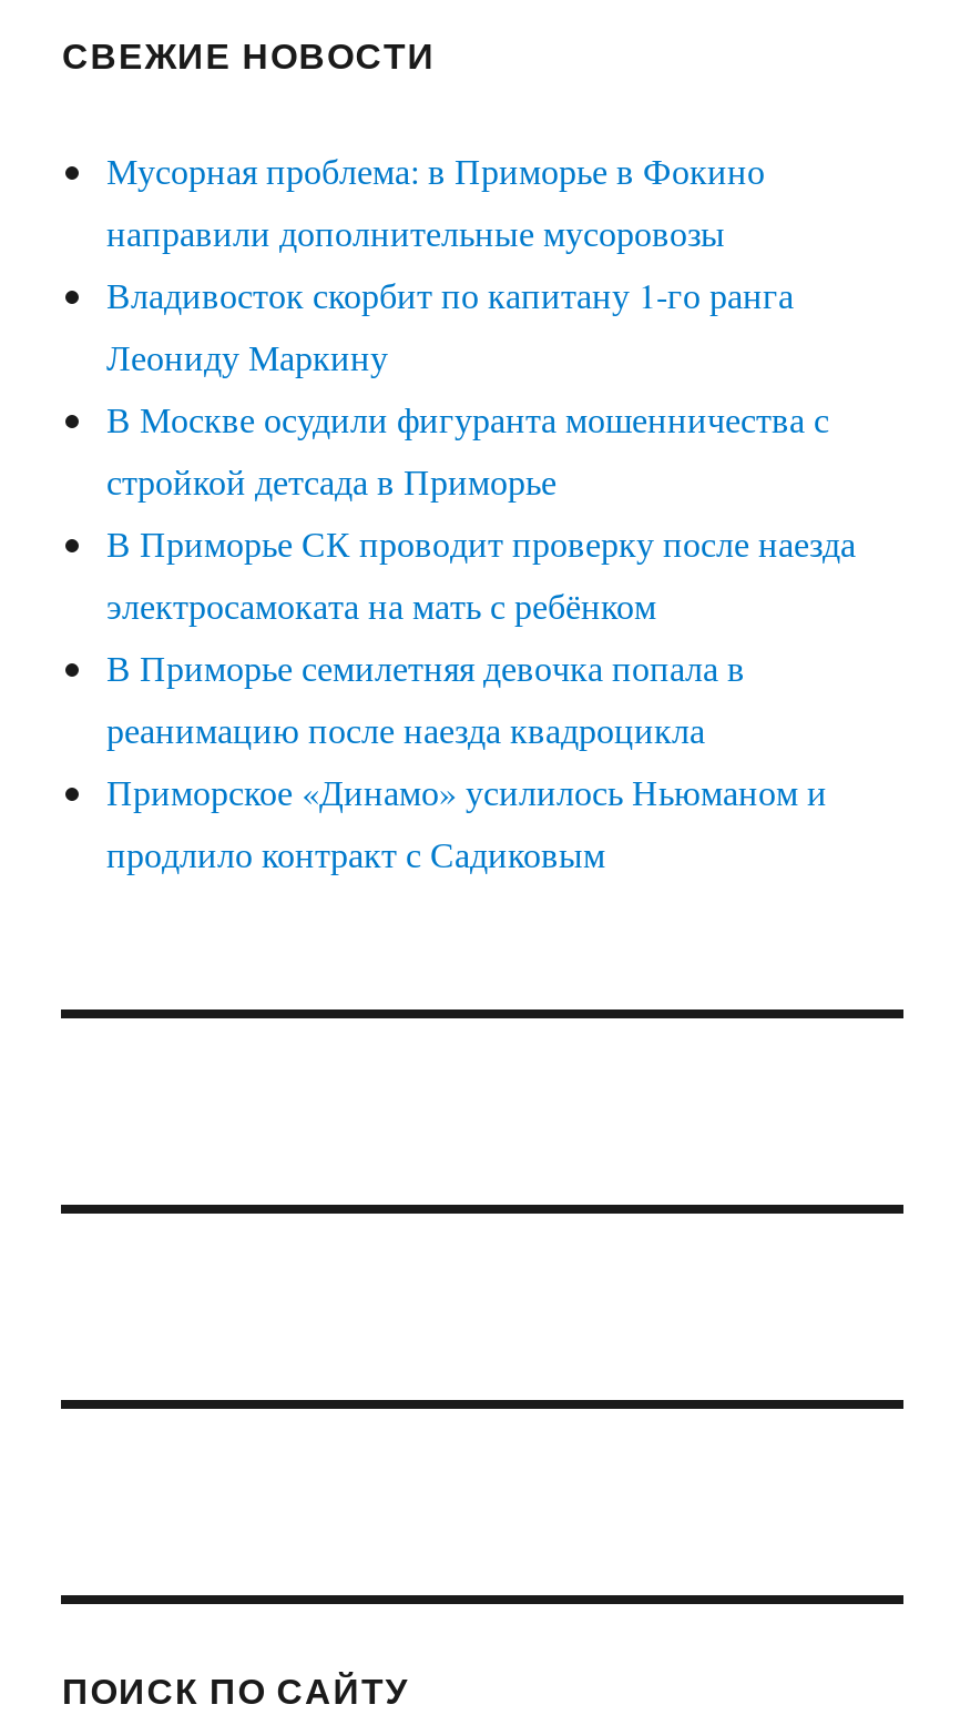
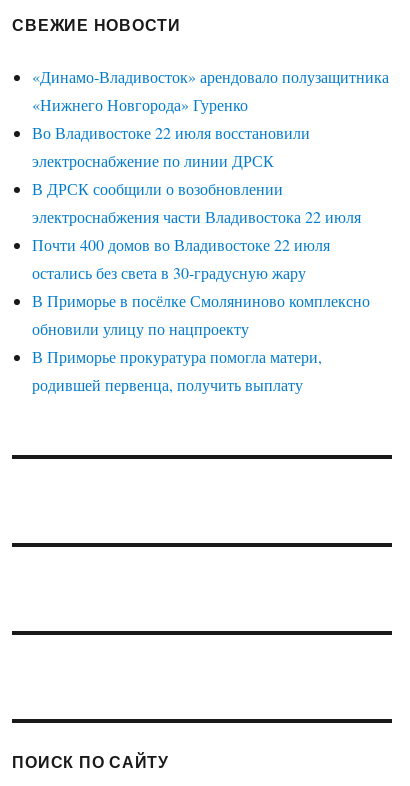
- Мусорная проблема: в Приморье в Фокино
- направили дополнительные мусоровозы
- Владивосток скорбит по капитану 1-го ранга
- Леониду Маркину
- В Москве осудили фигуранта мошенничества с
- стройкой детсада в Приморье
- В Приморье СК проводит проверку после наезда
- электросамоката на мать с ребёнком
- В Приморье семилетняя девочка попала в
- реанимацию после наезда квадроцикла
- Приморское «Динамо» усилилось Ньюманом и
- продлило контракт с Садиковым
+ «Динамо-Владивосток» арендовало полузащитника
+ «Нижнего Новгорода» Гуренко
+ Во Владивостоке 22 июля восстановили
+ электроснабжение по линии ДРСК
+ В ДРСК сообщили о возобновлении
+ электроснабжения части Владивостока 22 июля
+ Почти 400 домов во Владивостоке 22 июля
+ остались без света в 30-градусную жару
+ В Приморье в посёлке Смоляниново комплексно
+ обновили улицу по нацпроекту
+ В Приморье прокуратура помогла матери,
+ родившей первенца, получить выплату
